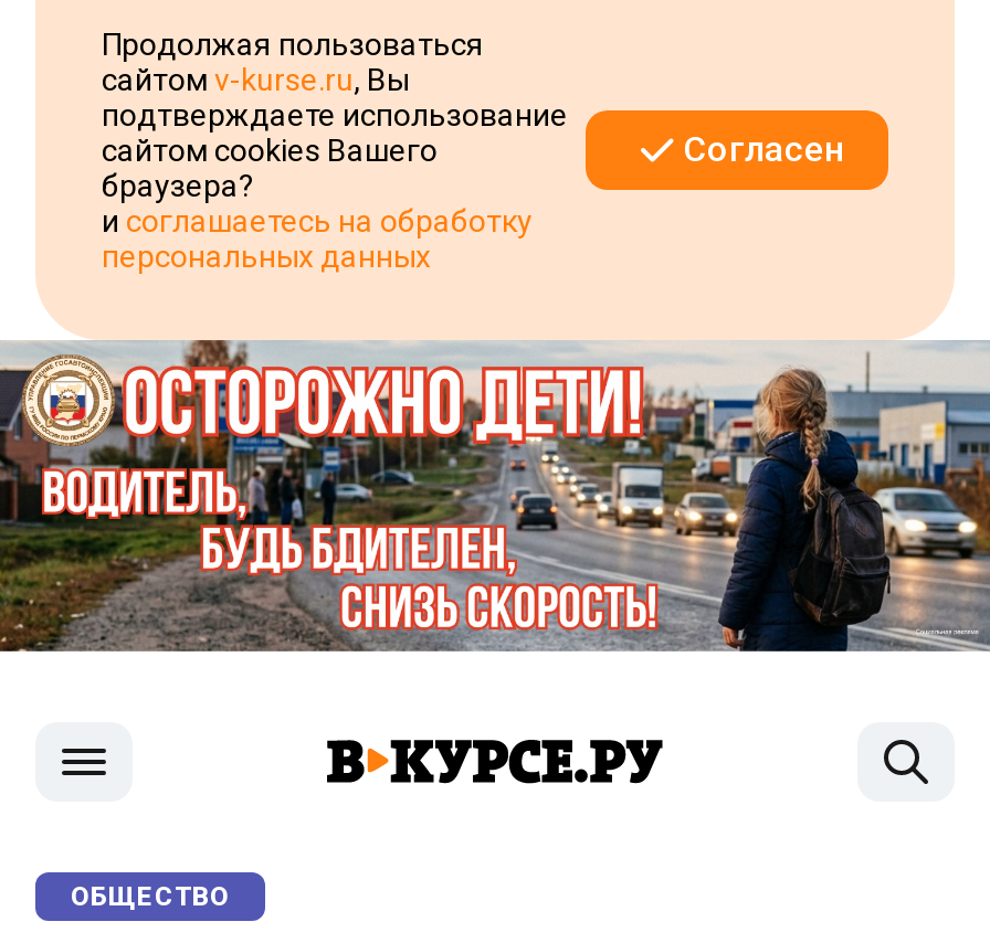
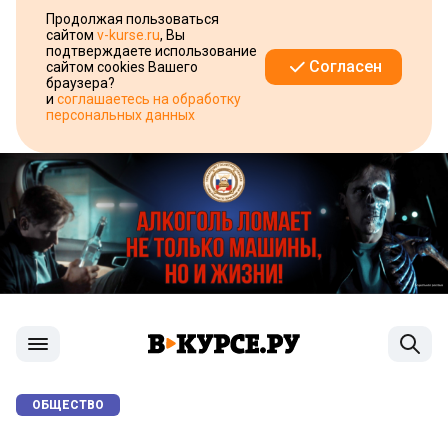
- [image]
+ [image]
